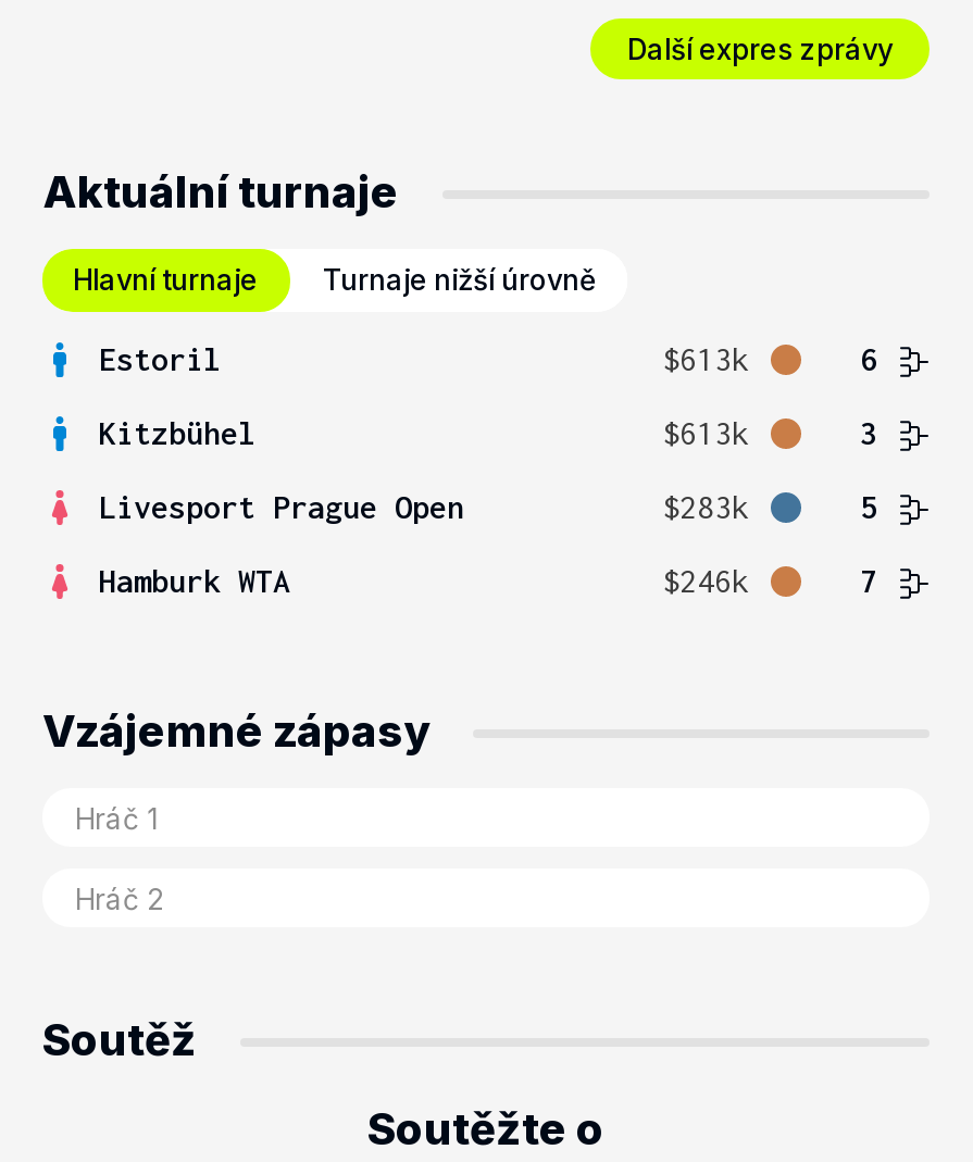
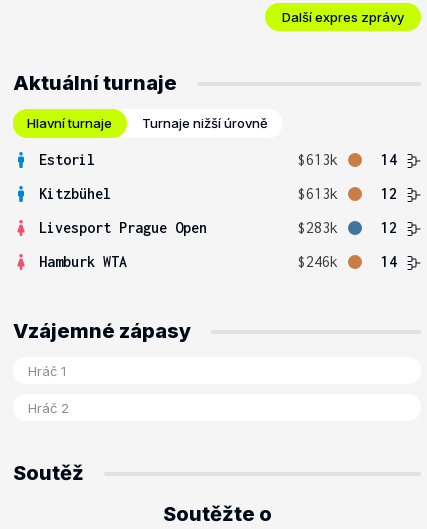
- 6
+ 14

- 3
+ 12

- 5
+ 12

- 7
+ 14
